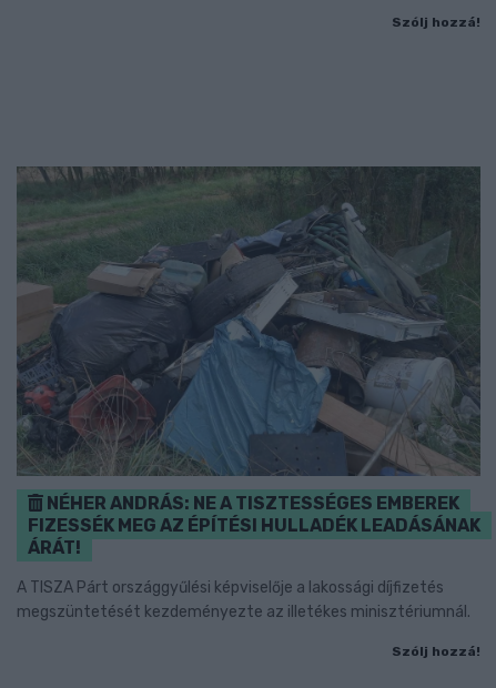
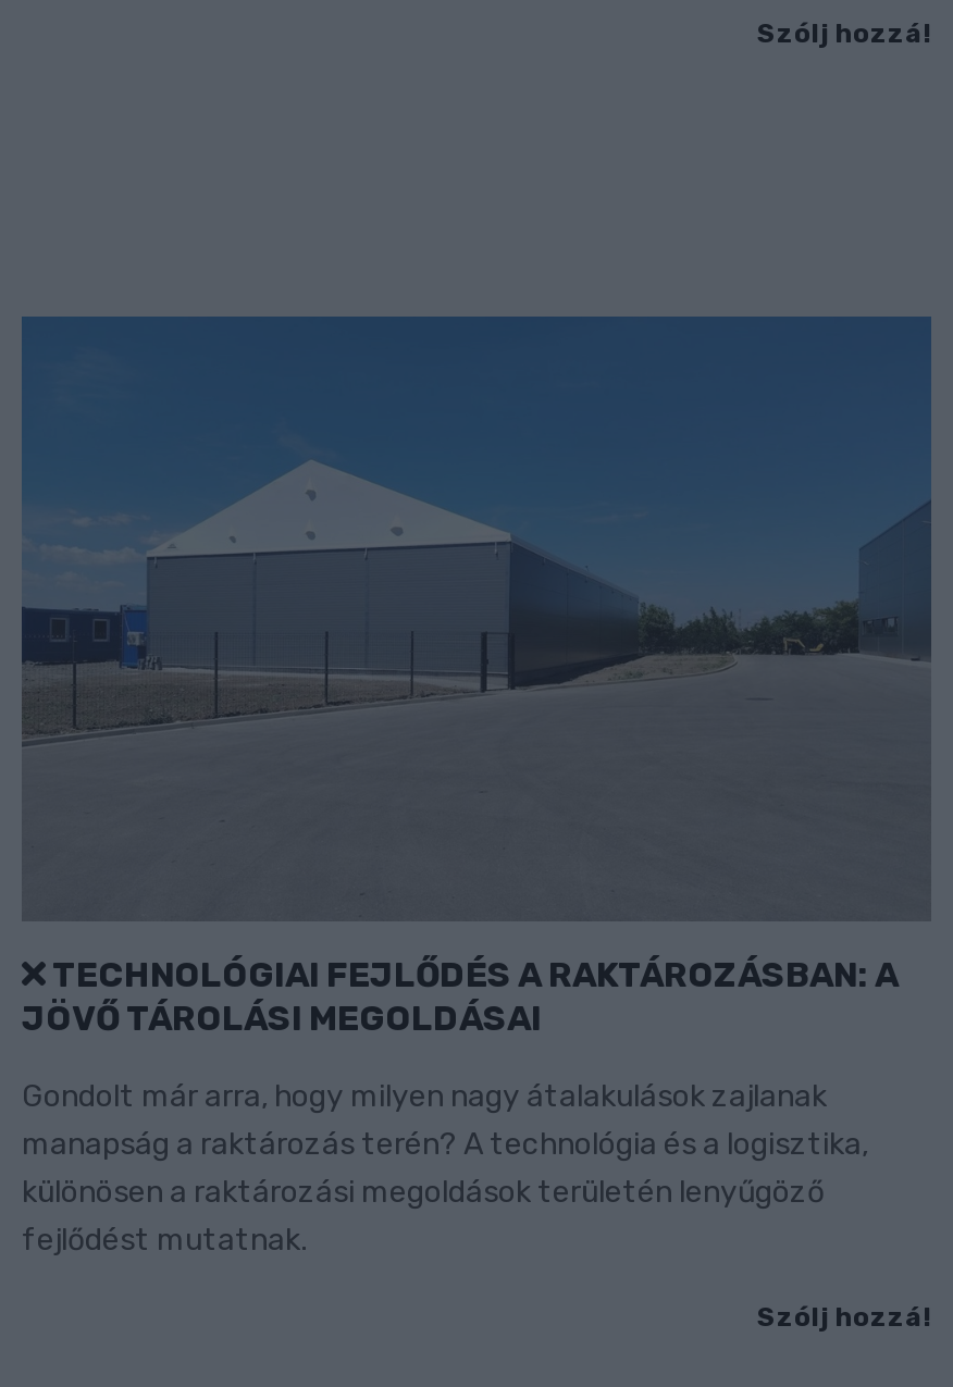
- [image]
- NÉHER ANDRÁS: NE A TISZTESSÉGES EMBEREK
- FIZESSÉK MEG AZ ÉPÍTÉSI HULLADÉK LEADÁSÁNAK
- ÁRÁT!
+ [image]
+ TECHNOLÓGIAI FEJLŐDÉS A RAKTÁROZÁSBAN: A
+ JÖVŐ TÁROLÁSI MEGOLDÁSAI

- A TISZA Párt országgyűlési képviselője a lakossági díjfizetés
- megszüntetését kezdeményezte az illetékes minisztériumnál.
+ Gondolt már arra, hogy milyen nagy átalakulások zajlanak
+ manapság a raktározás terén? A technológia és a logisztika,
+ különösen a raktározási megoldások területén lenyűgöző
+ fejlődést mutatnak.
